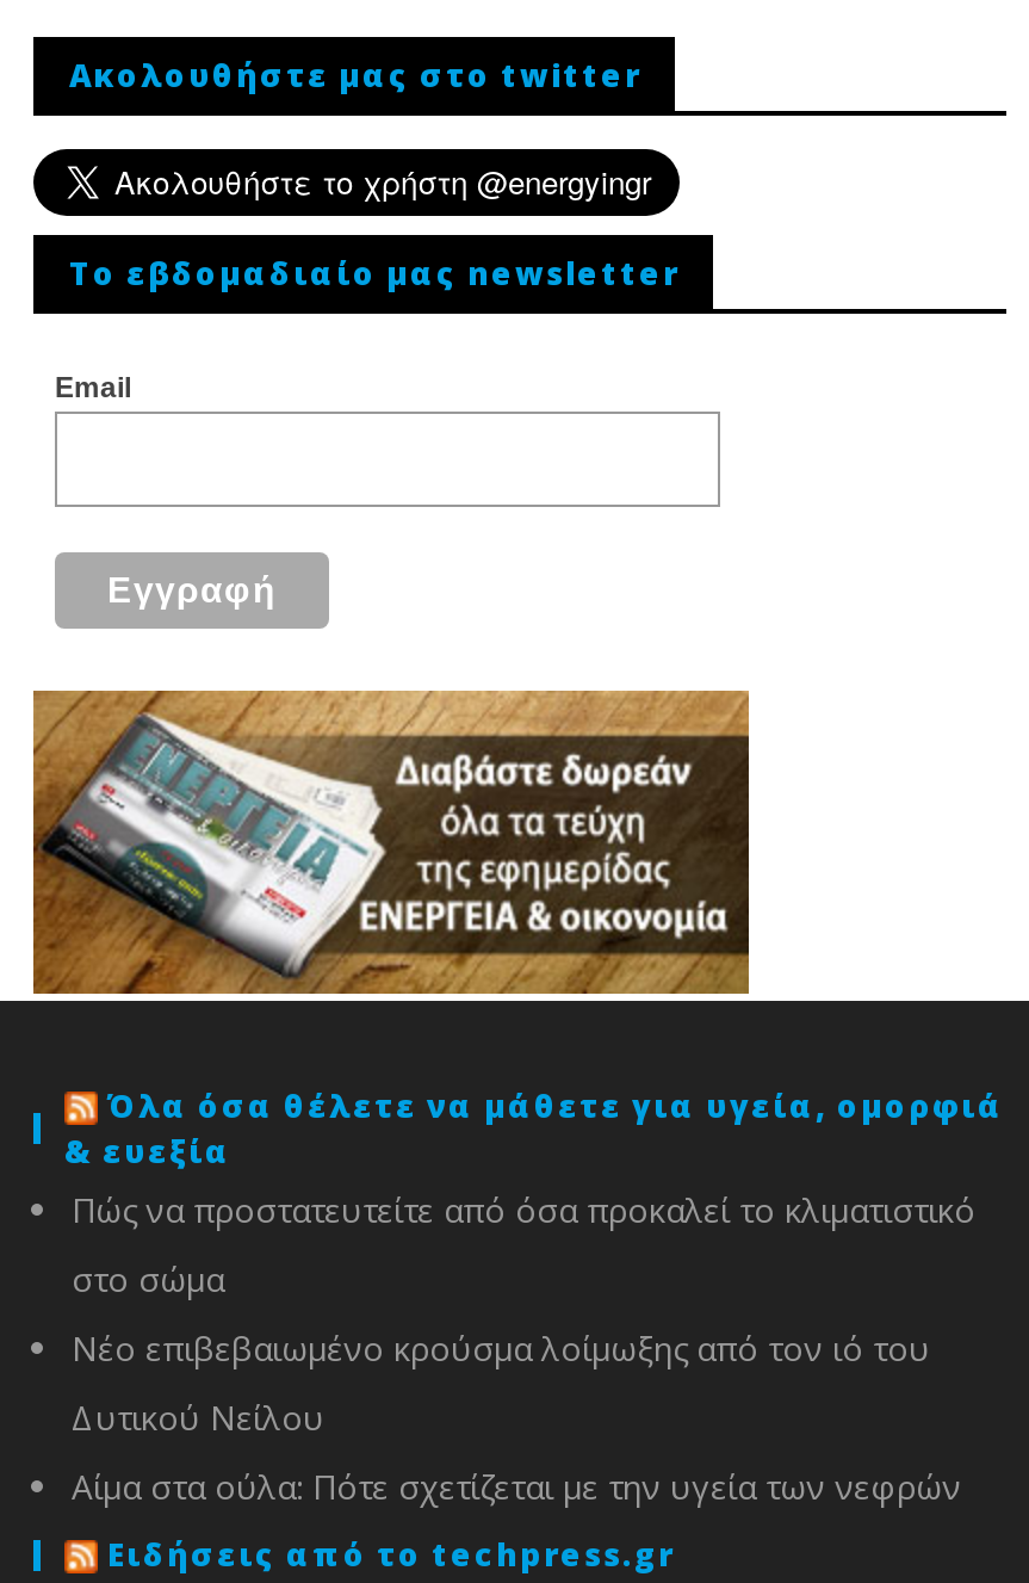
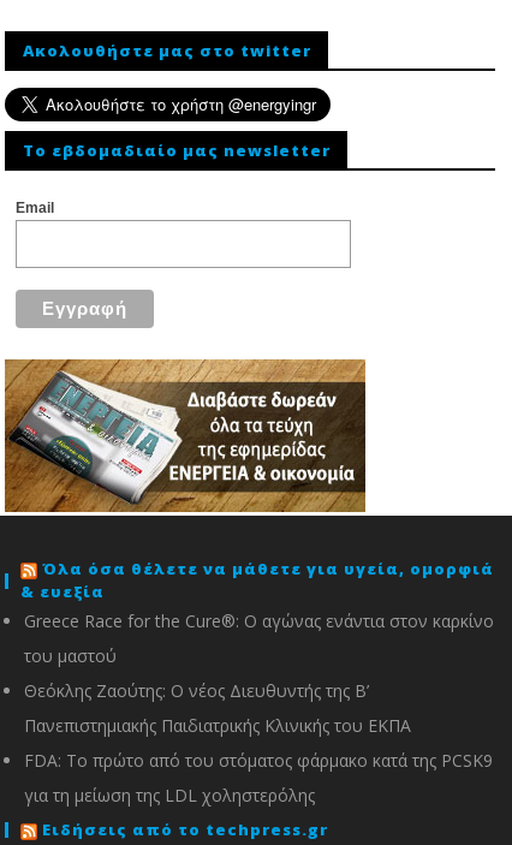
- Πώς να προστατευτείτε από όσα προκαλεί το κλιματιστικό
- στο σώμα
- Νέο επιβεβαιωμένο κρούσμα λοίμωξης από τον ιό του
- Δυτικού Νείλου
- Αίμα στα ούλα: Πότε σχετίζεται με την υγεία των νεφρών
+ Greece Race for the Cure®: O αγώνας ενάντια στον καρκίνο
+ του μαστού
+ Θεόκλης Ζαούτης: O νέος Διευθυντής της Β’
+ Πανεπιστημιακής Παιδιατρικής Κλινικής του ΕΚΠΑ
+ FDA: Το πρώτο από του στόματος φάρμακο κατά της PCSK9
+ για τη μείωση της LDL χοληστερόλης
